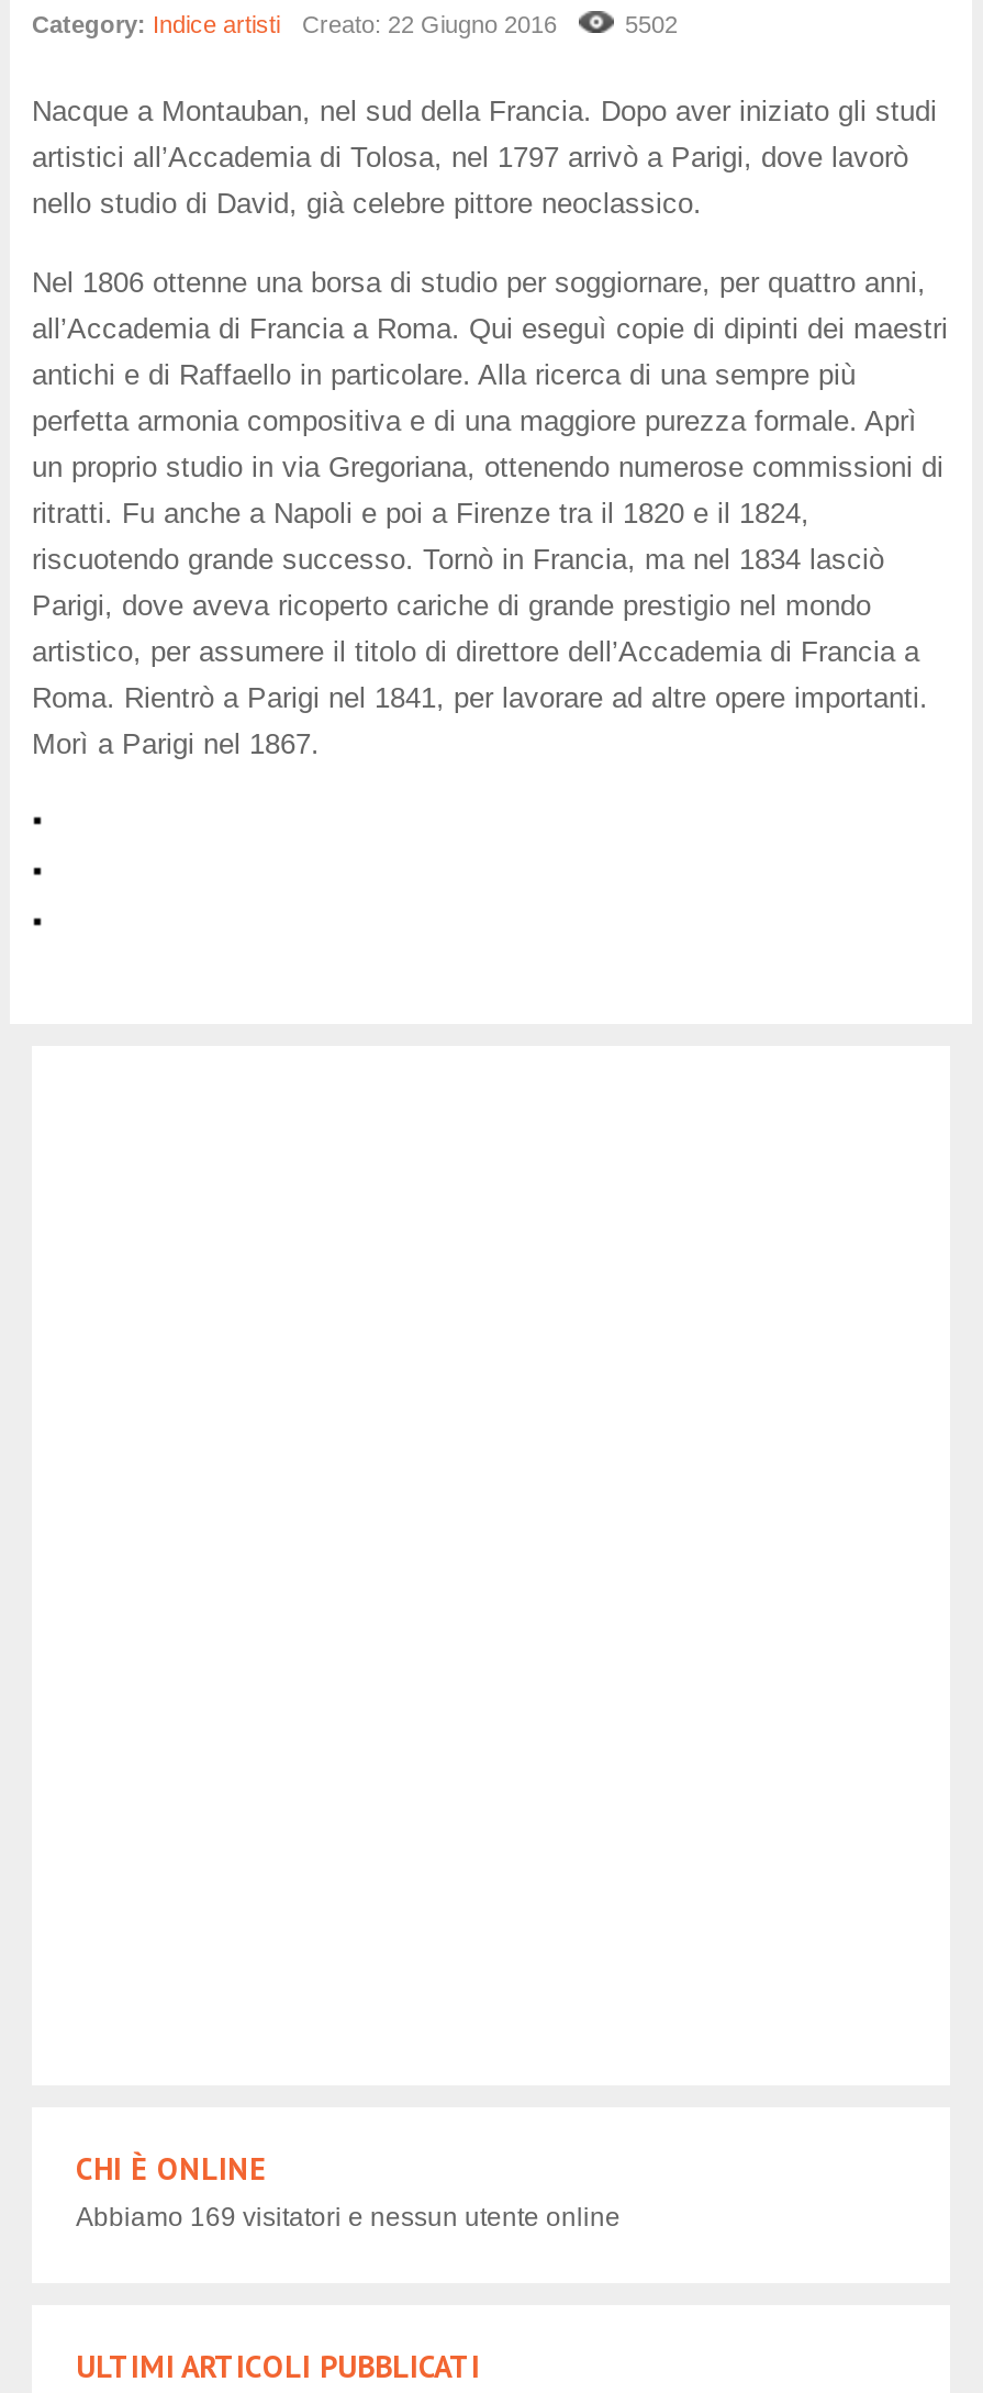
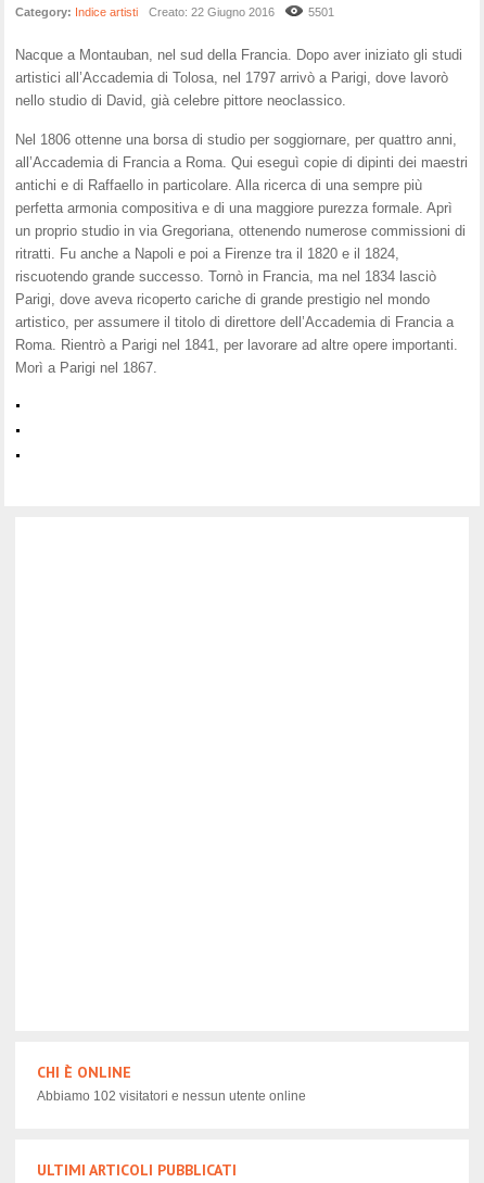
- 5502
+ 5501

- Abbiamo 169 visitatori e nessun utente online
+ Abbiamo 102 visitatori e nessun utente online
